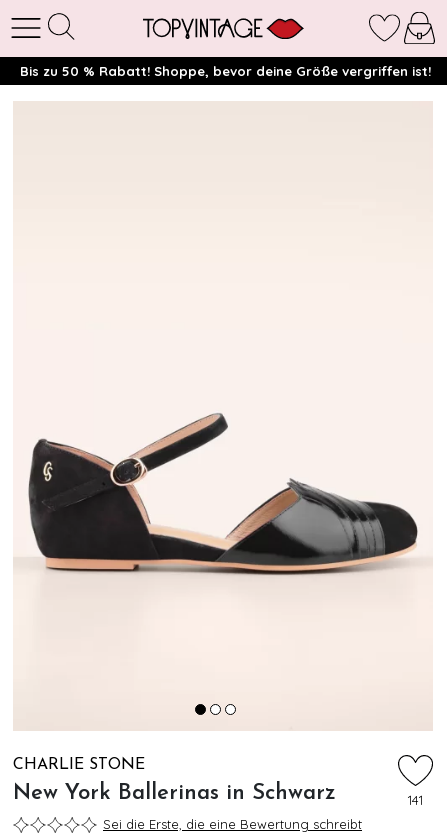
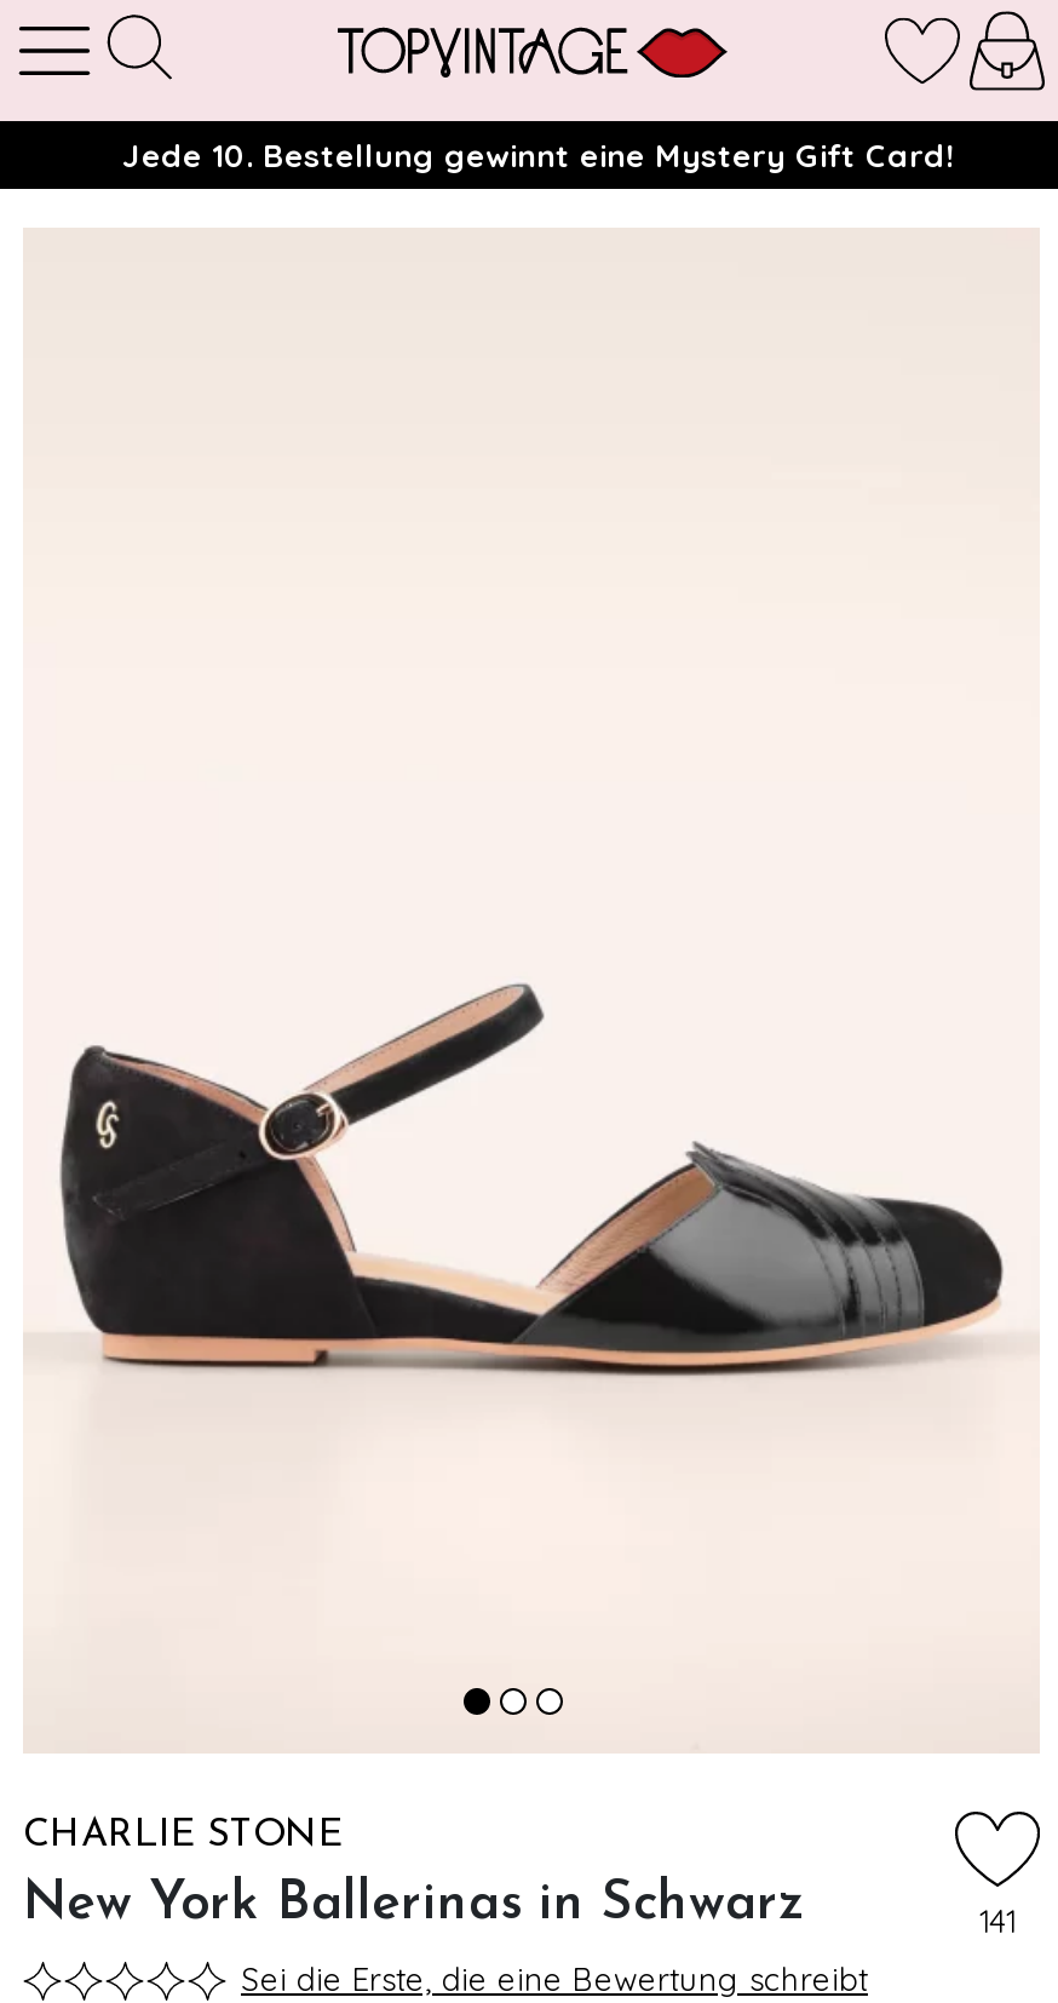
- Bis zu 50 % Rabatt! Shoppe, bevor deine Größe vergriffen ist!
+ Jede 10. Bestellung gewinnt eine Mystery Gift Card!
